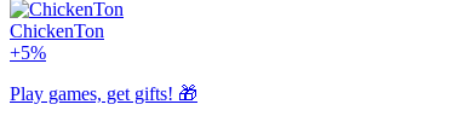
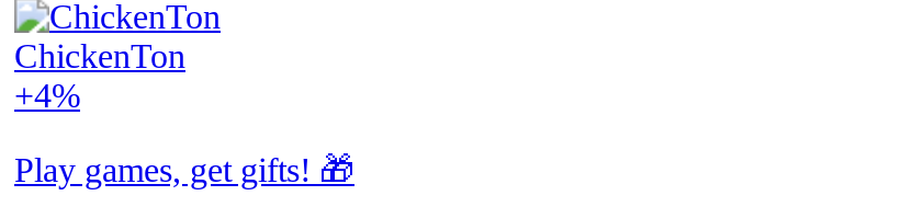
- +5%
+ +4%
